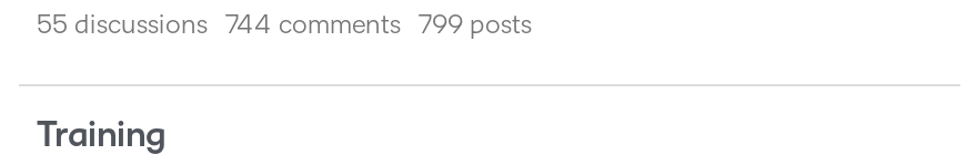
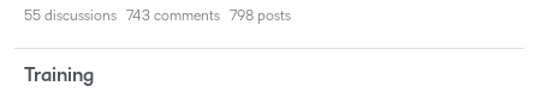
- 744 comments
+ 743 comments

- 799 posts
+ 798 posts
